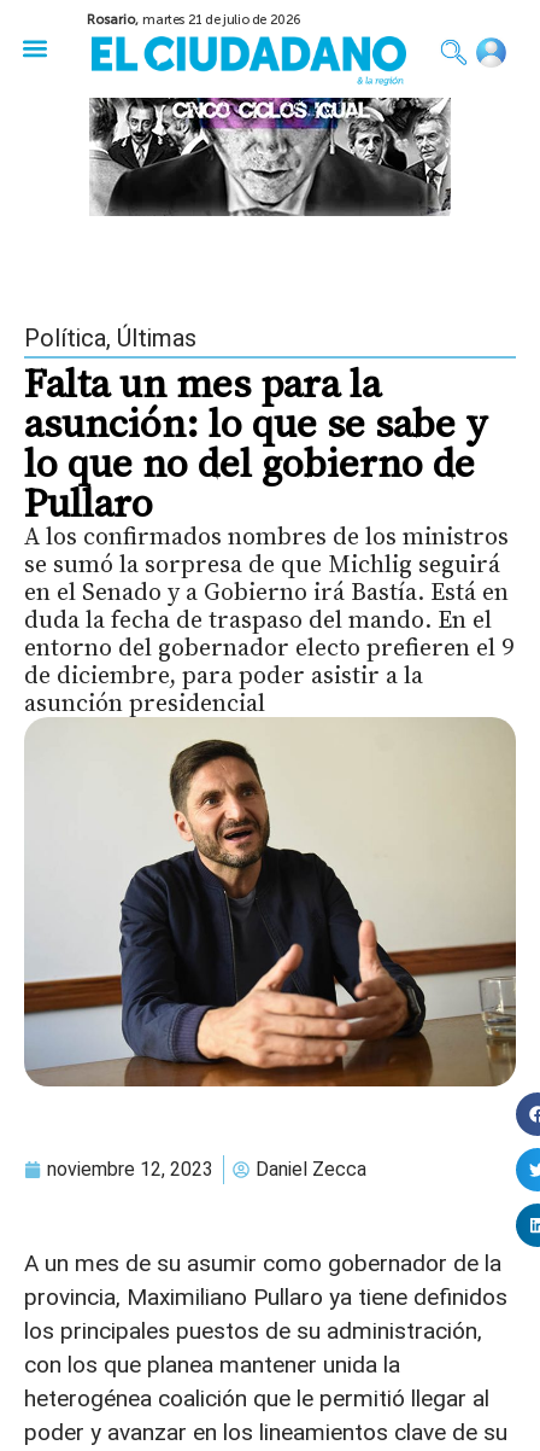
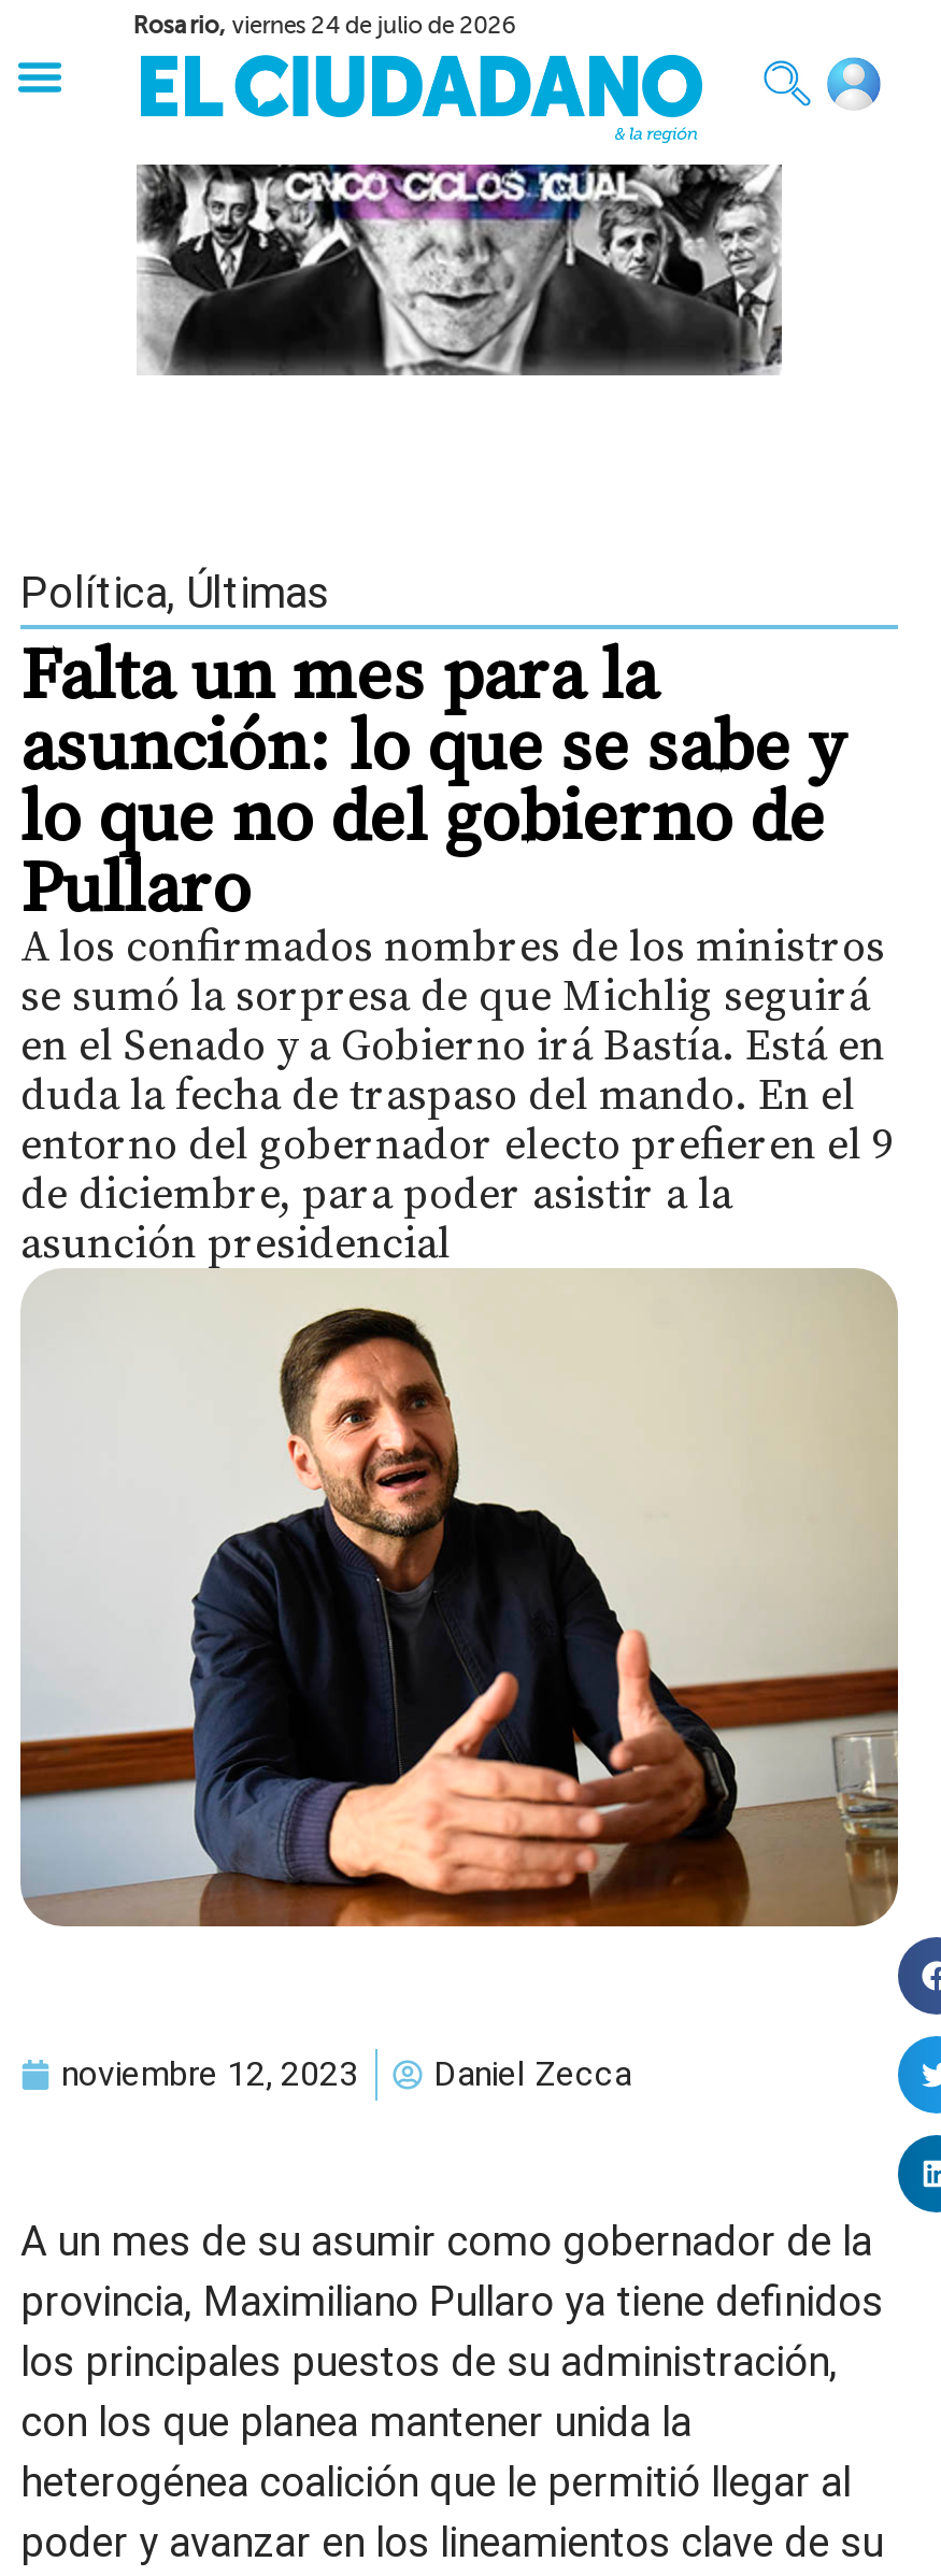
- Rosario, martes 21 de julio de 2026
+ Rosario, viernes 24 de julio de 2026
